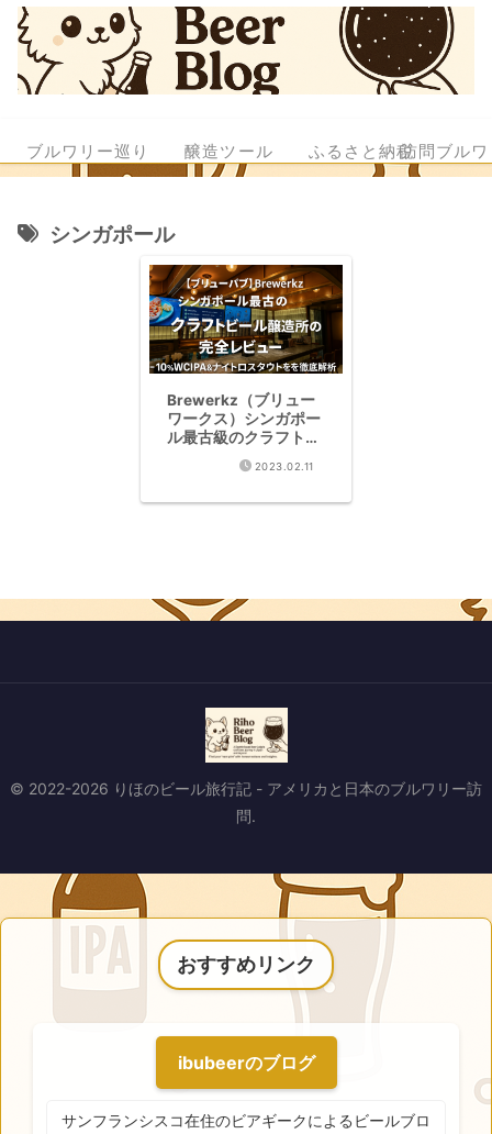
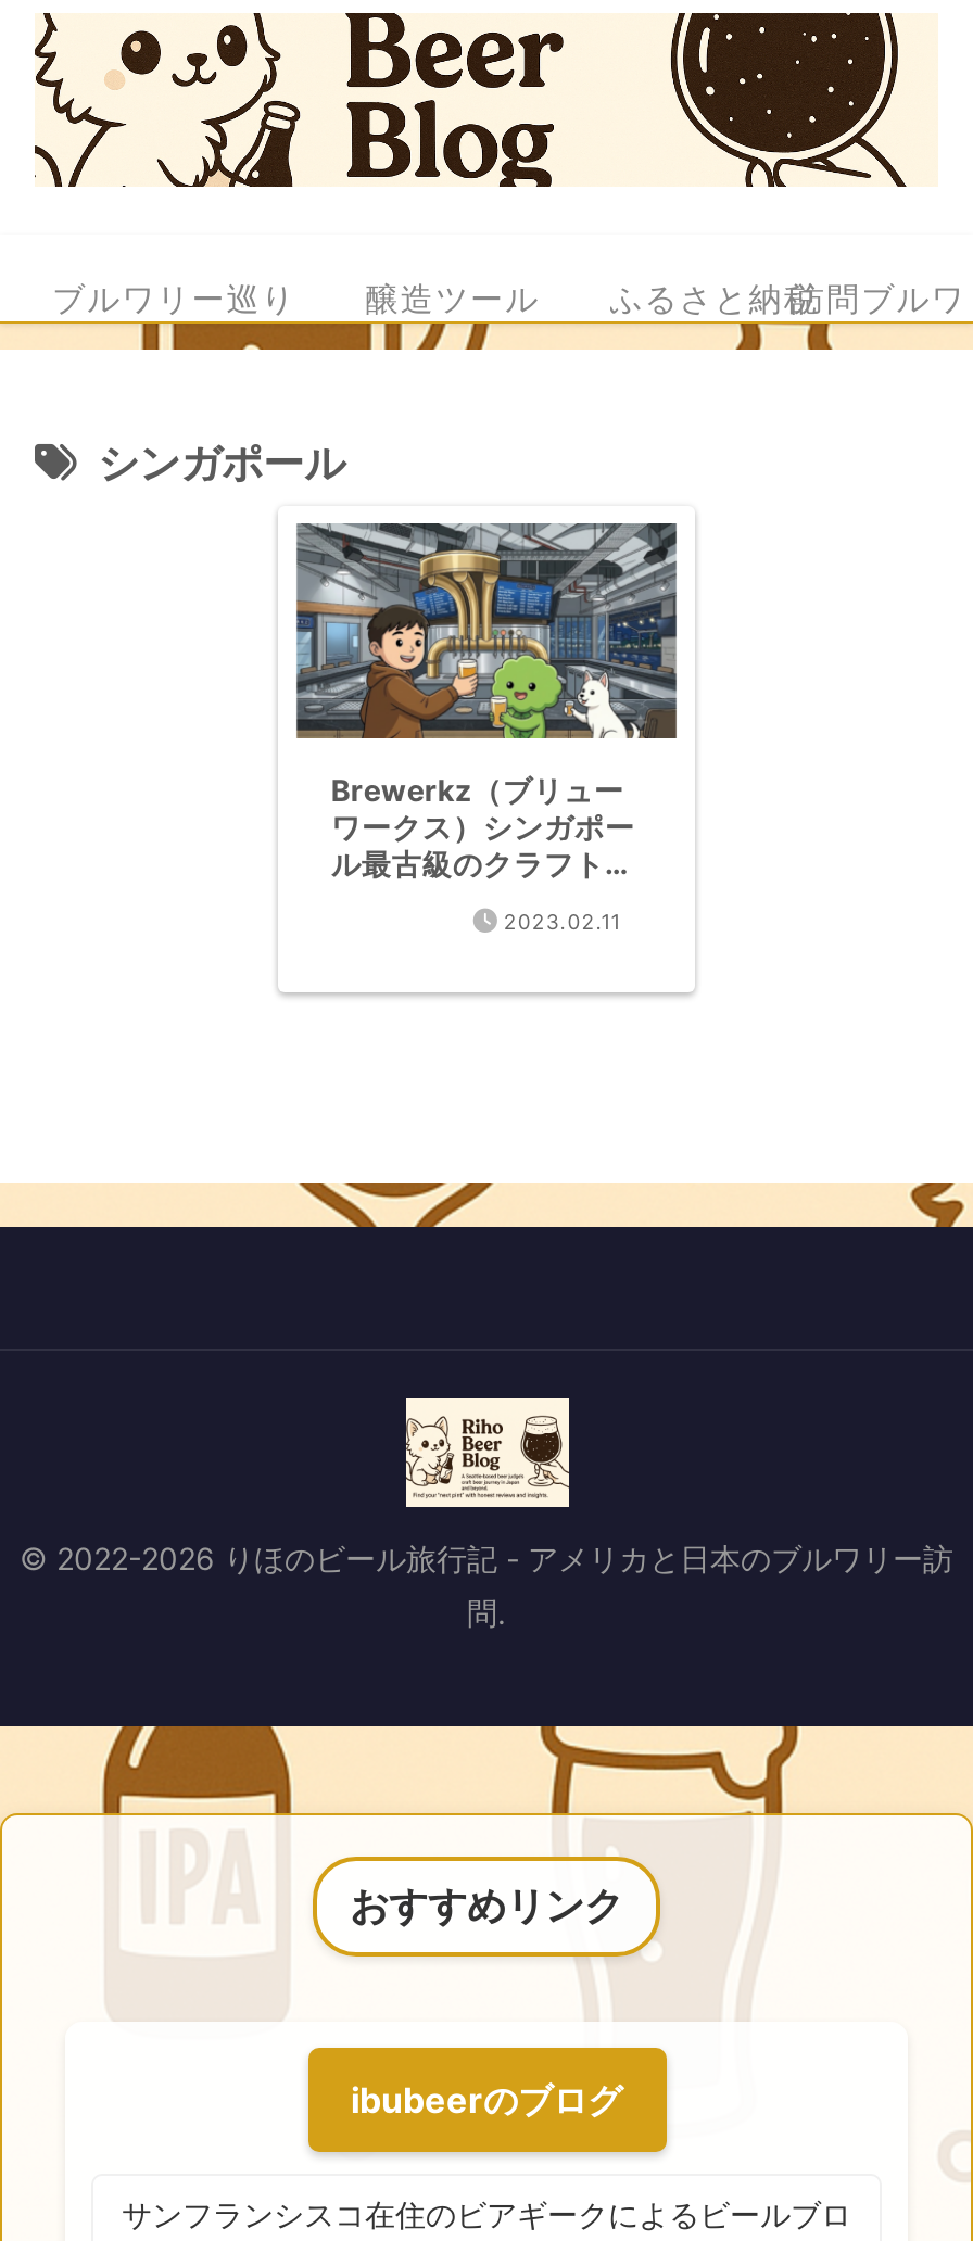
- [image]
+ [image]
